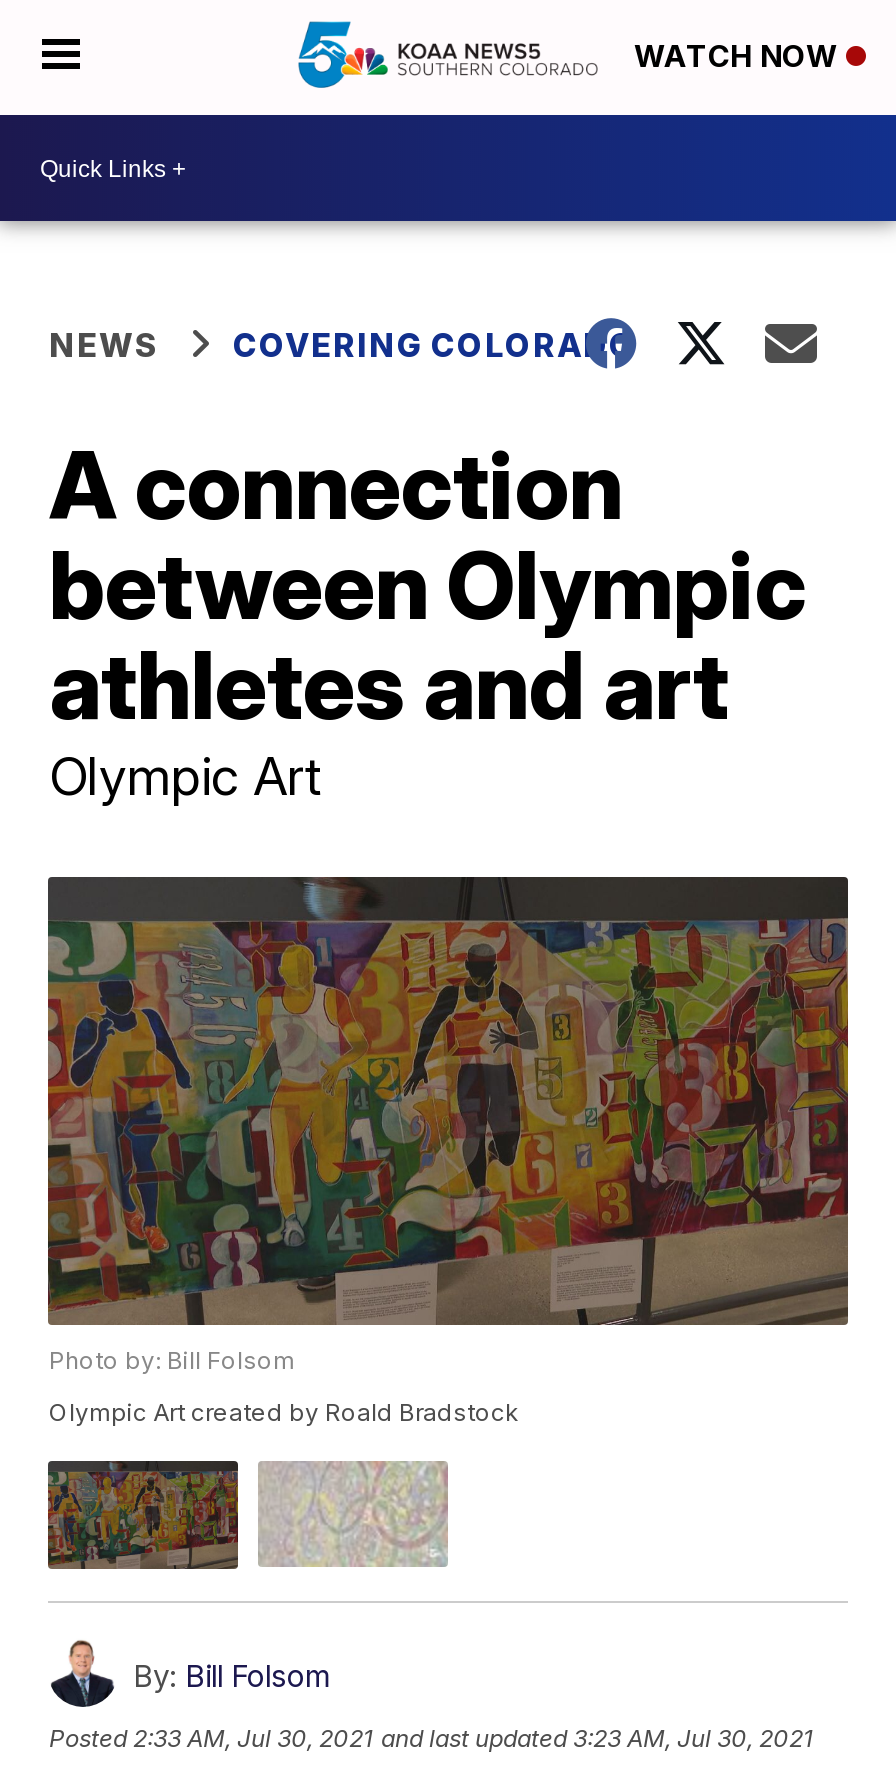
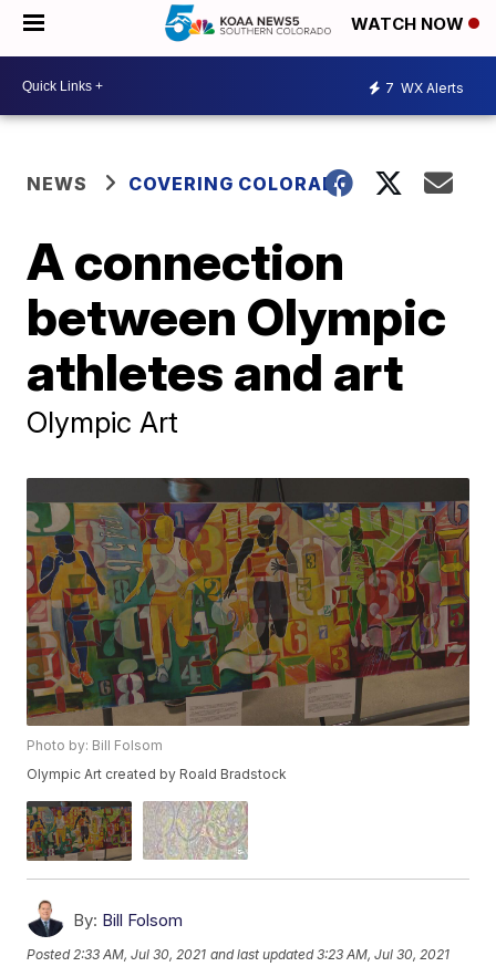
+ 7 WX Alerts
